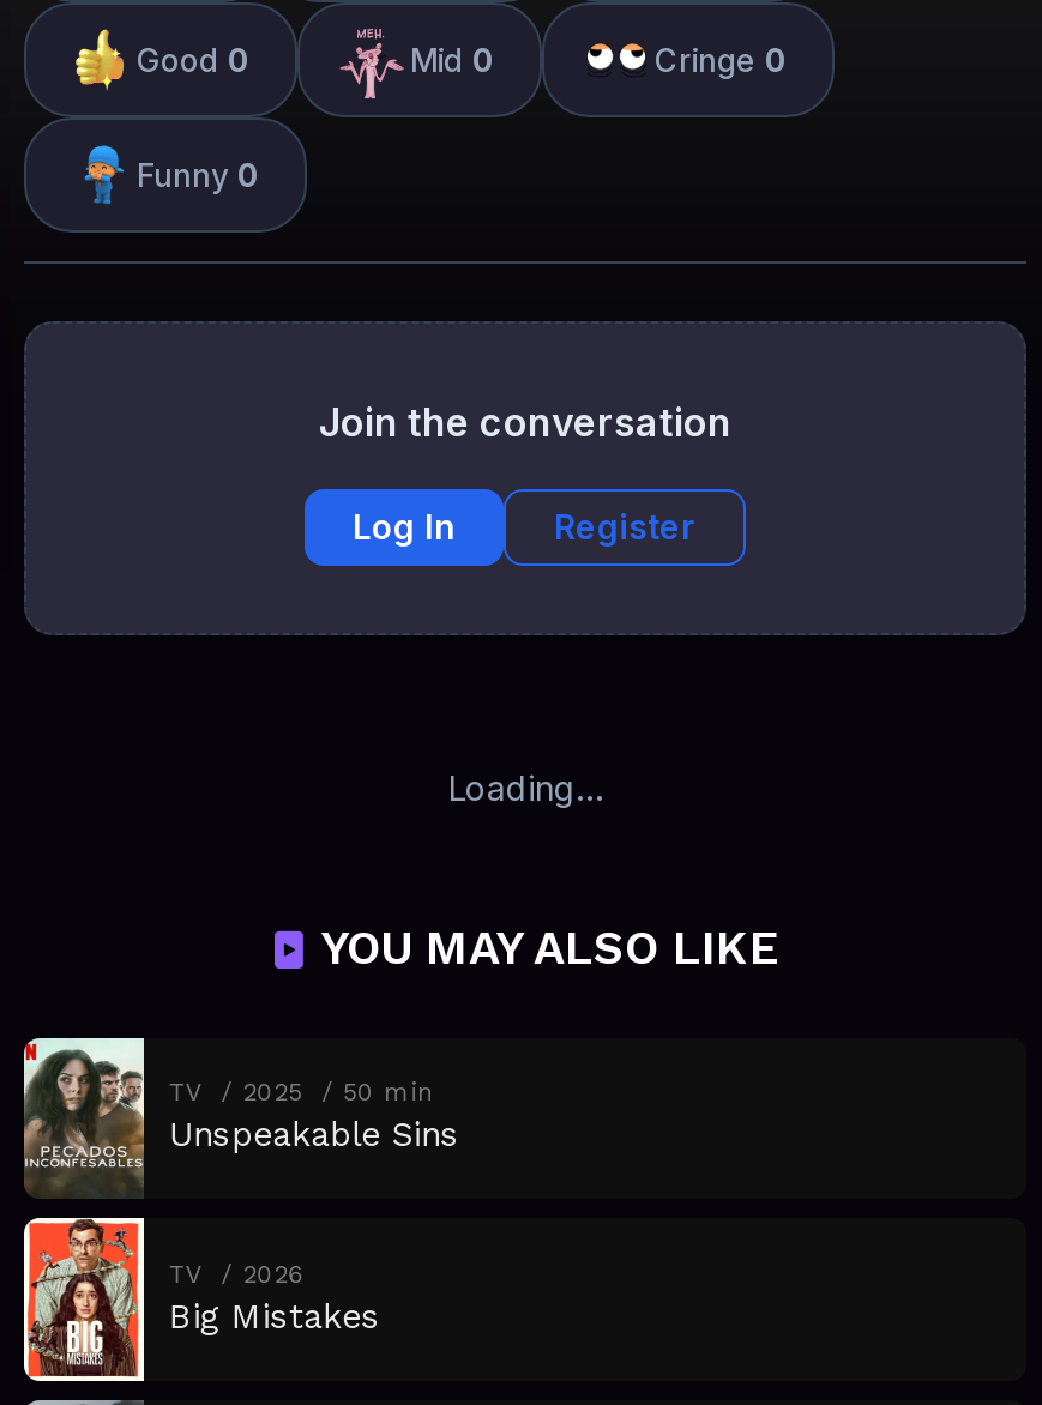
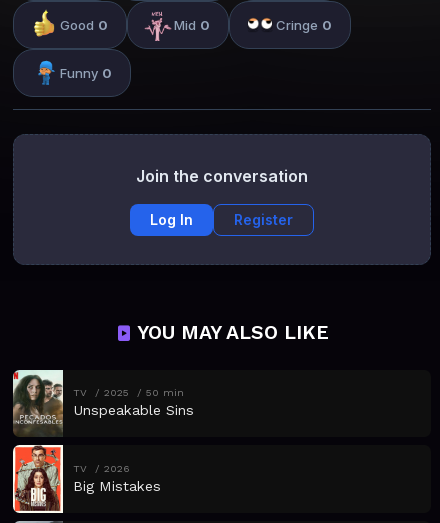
- Loading…
